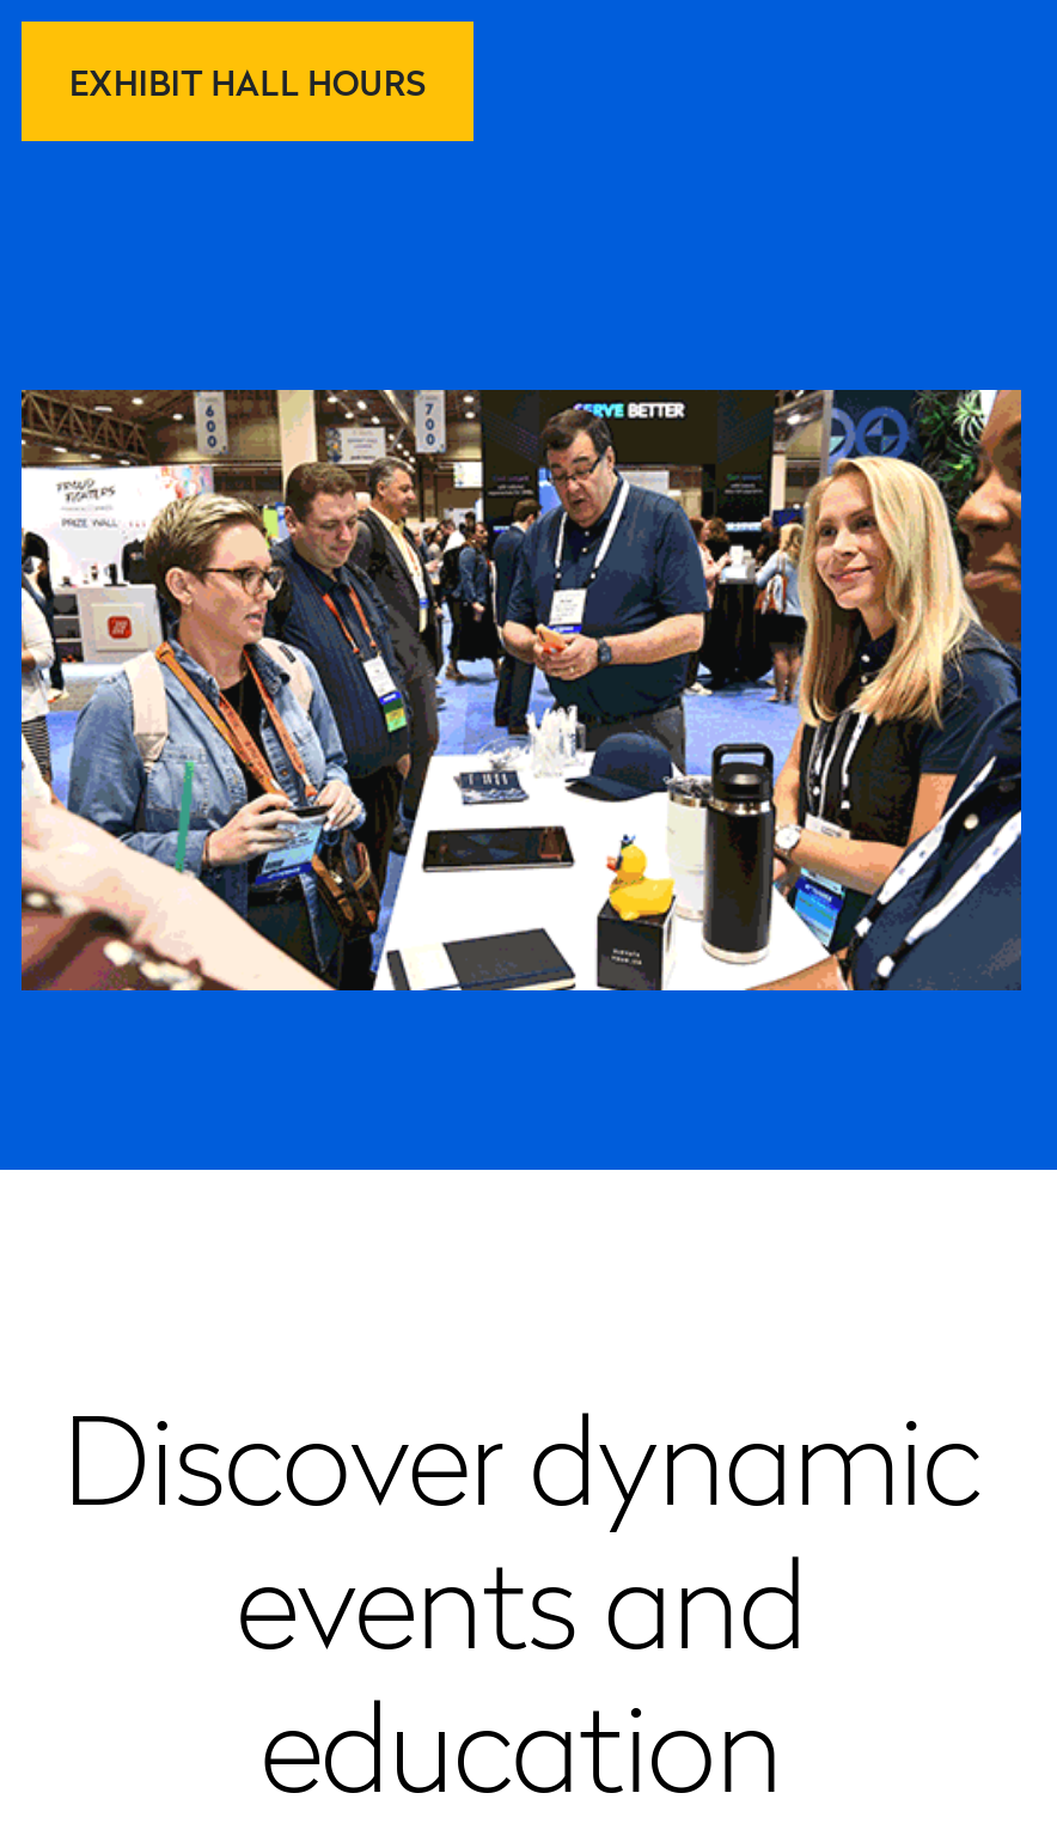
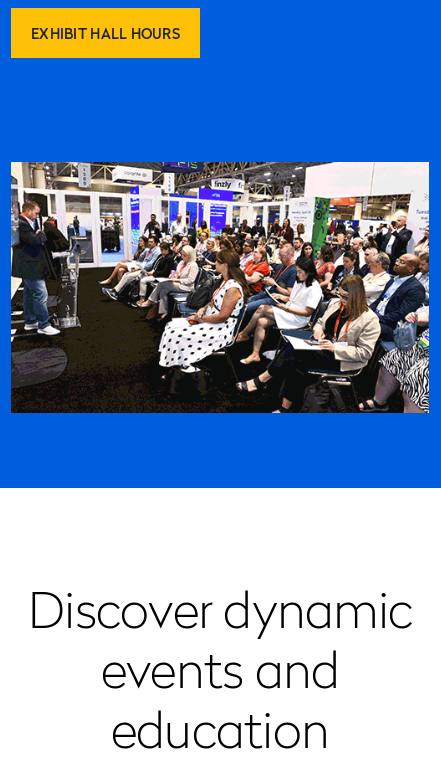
- [image]
+ [image]
